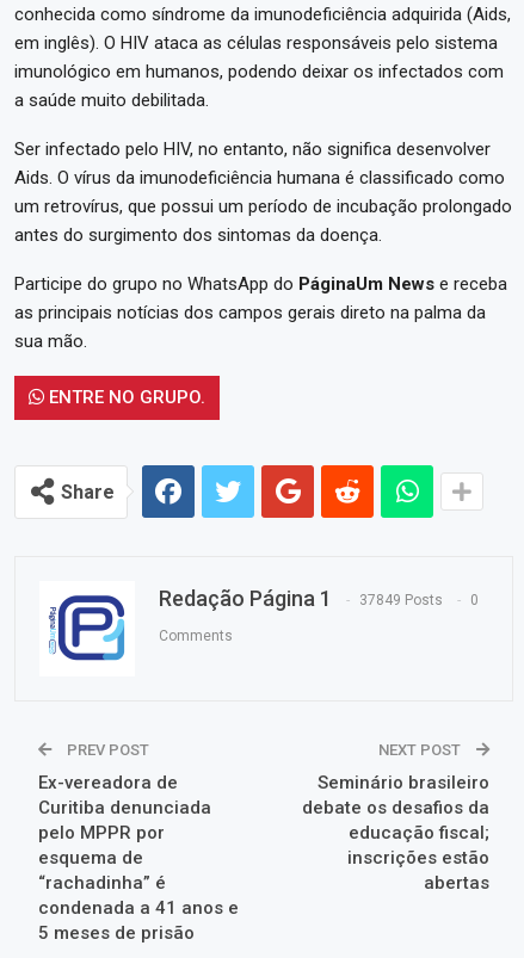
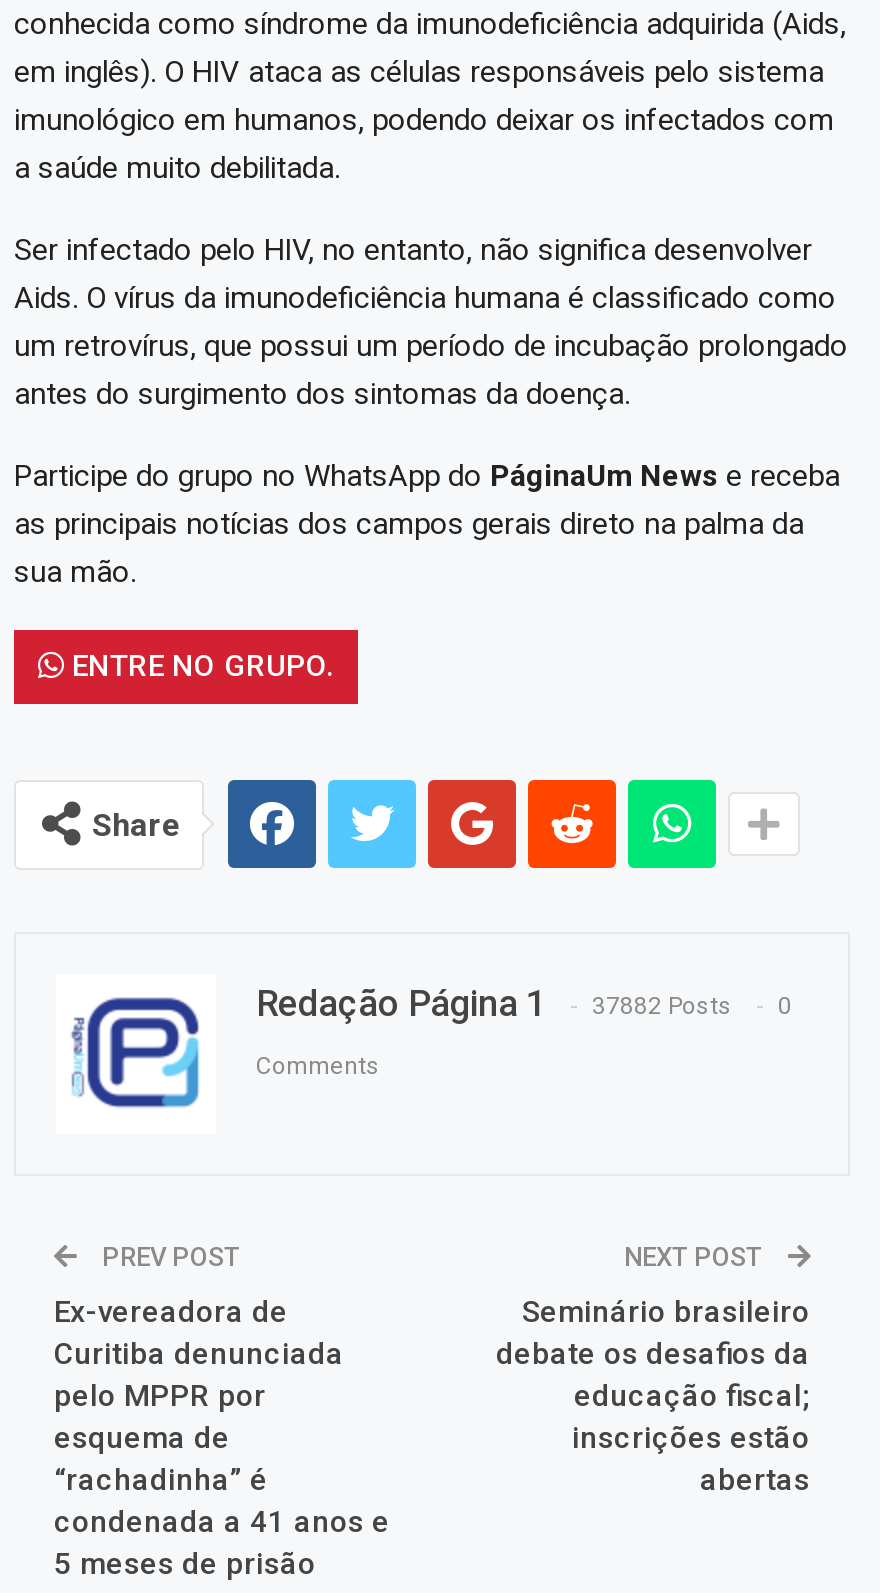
- Redação Página 1 37849 Posts 0
+ Redação Página 1 37882 Posts 0
